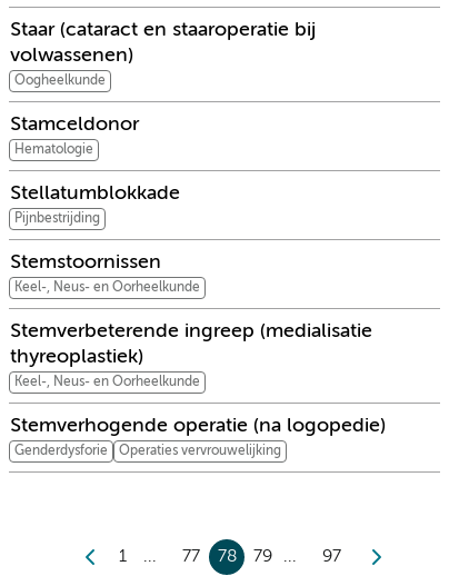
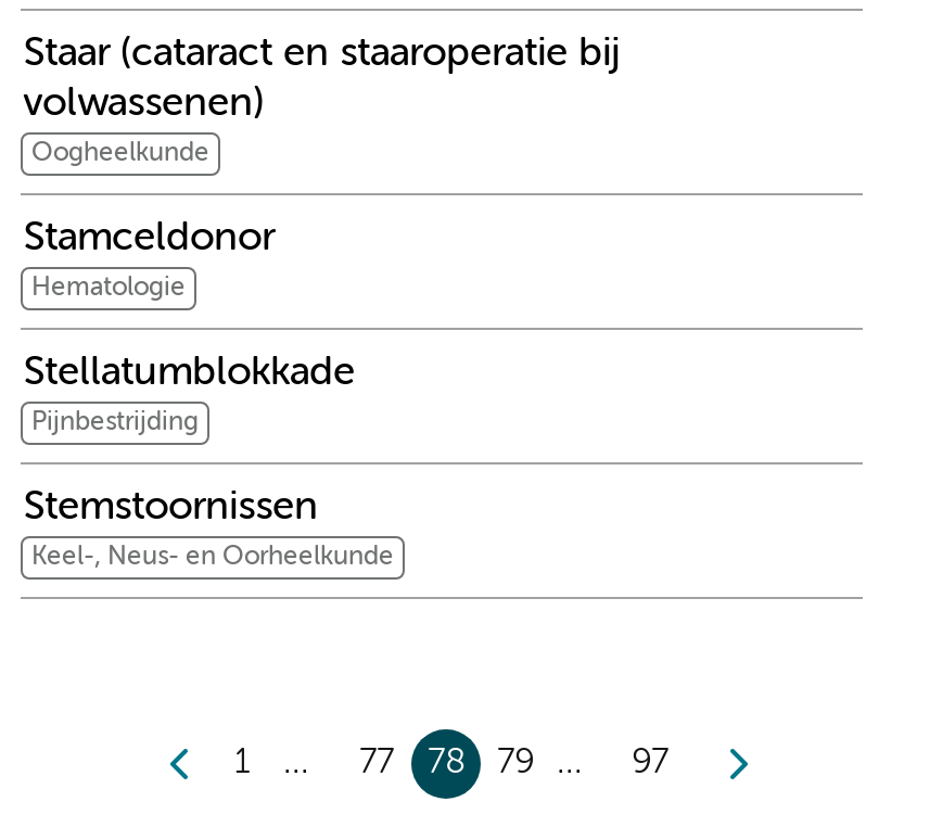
- Stemverbeterende ingreep (medialisatie
- thyreoplastiek)
- Keel-, Neus- en Oorheelkunde
- Stemverhogende operatie (na logopedie)
- Genderdysforie
- Operaties vervrouwelijking
